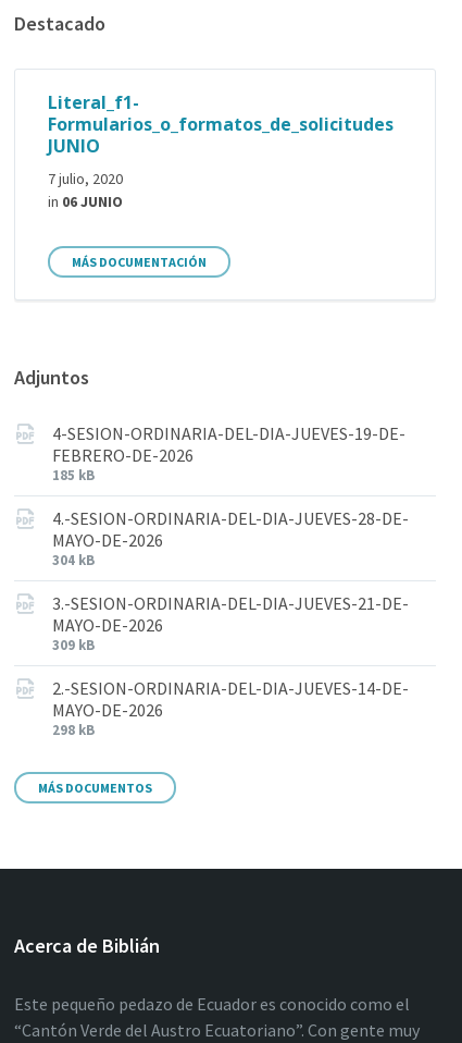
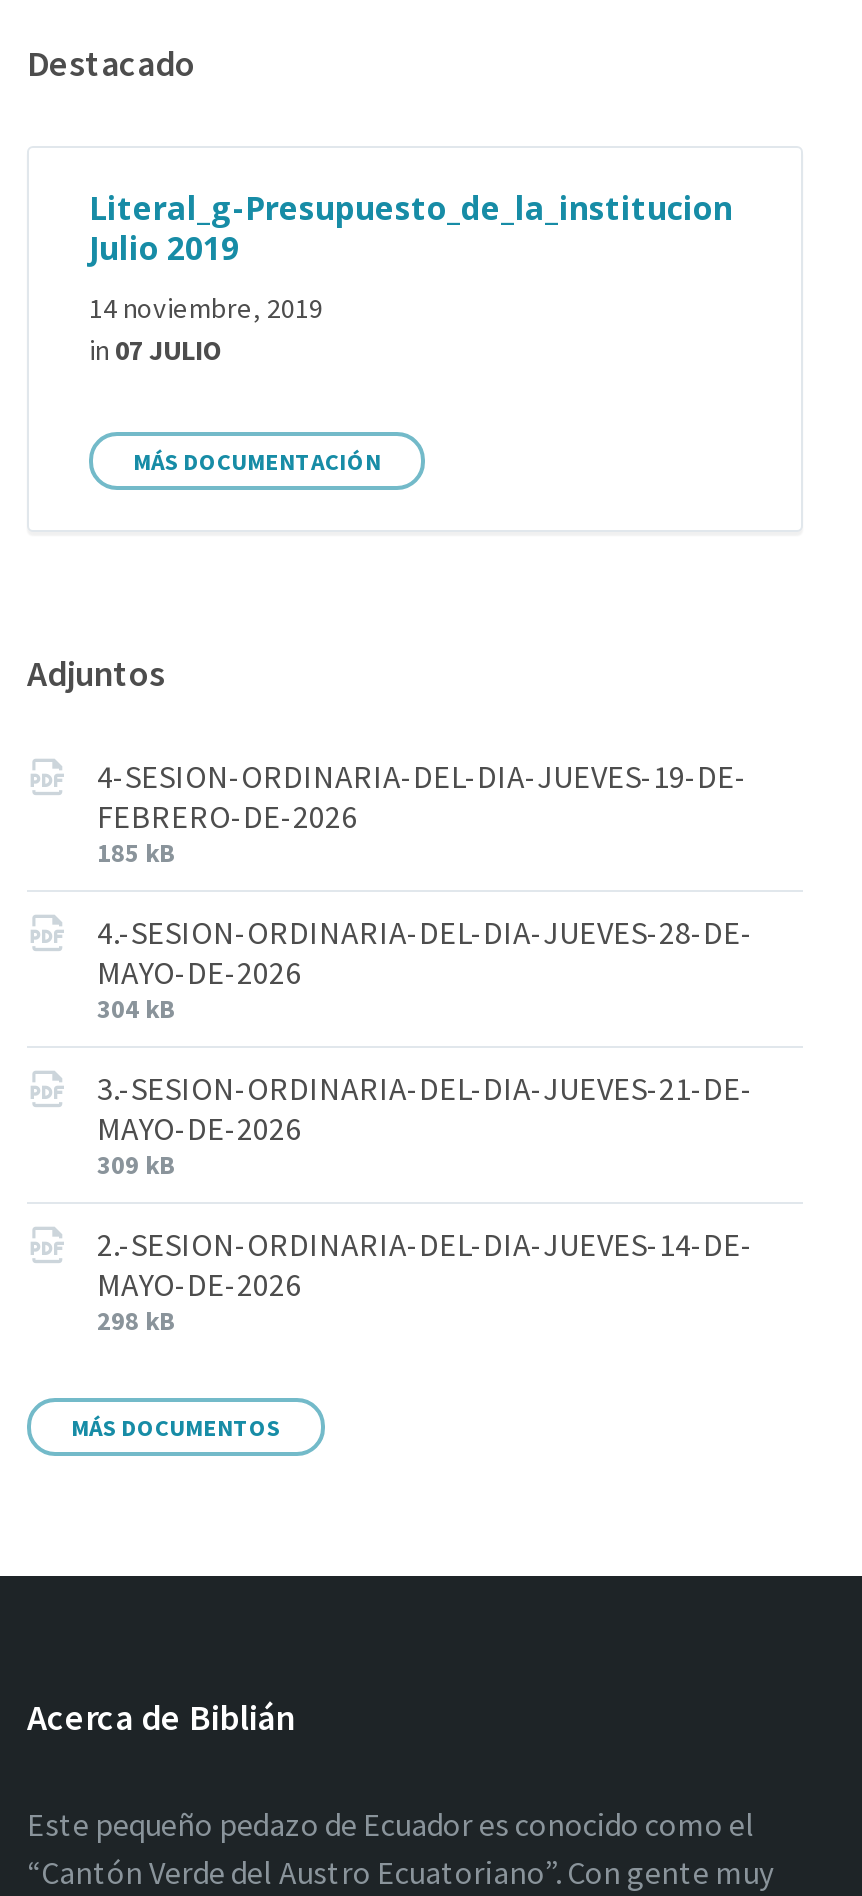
- Literal_f1-
- Formularios_o_formatos_de_solicitudes
- JUNIO
+ Literal_g-Presupuesto_de_la_institucion
+ Julio 2019

- 7 julio, 2020
- in 06 JUNIO
+ 14 noviembre, 2019
+ in 07 JULIO
